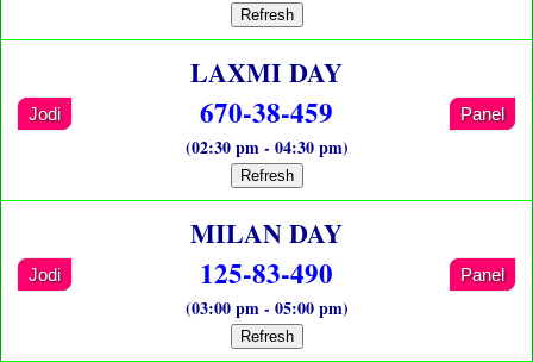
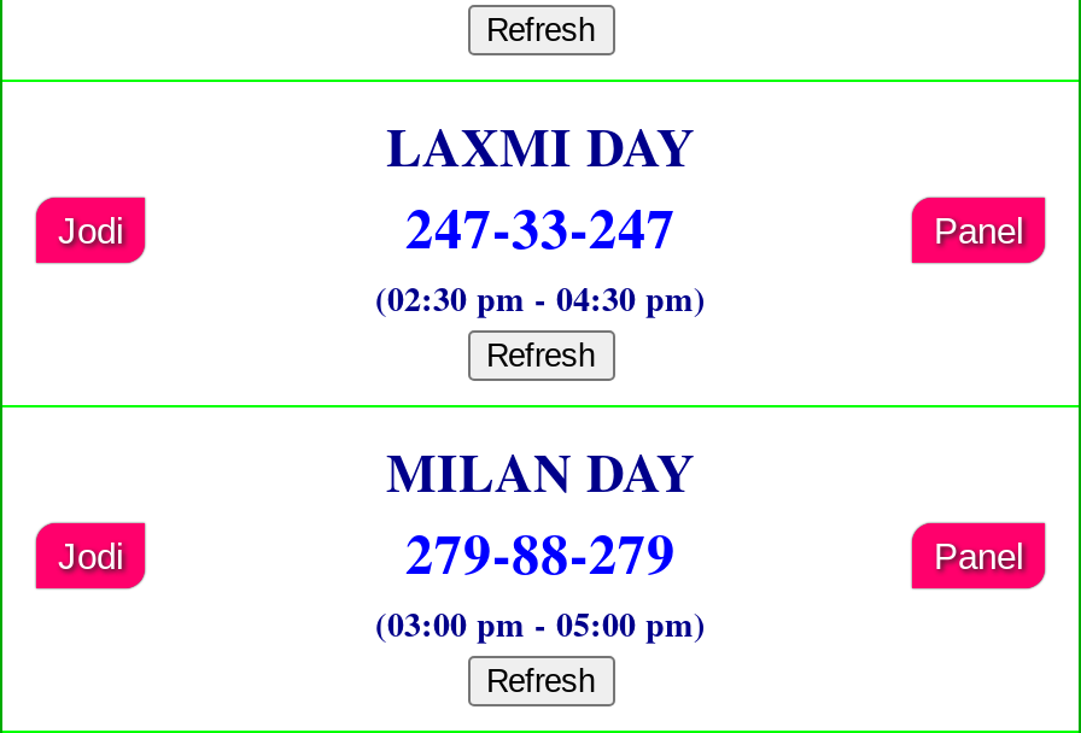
- 670-38-459
+ 247-33-247

- 125-83-490
+ 279-88-279
